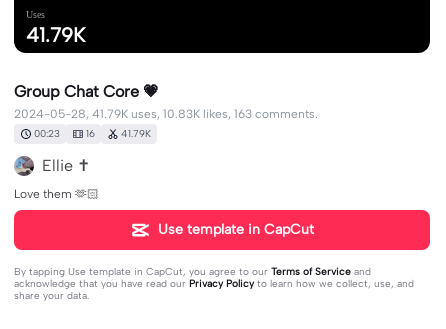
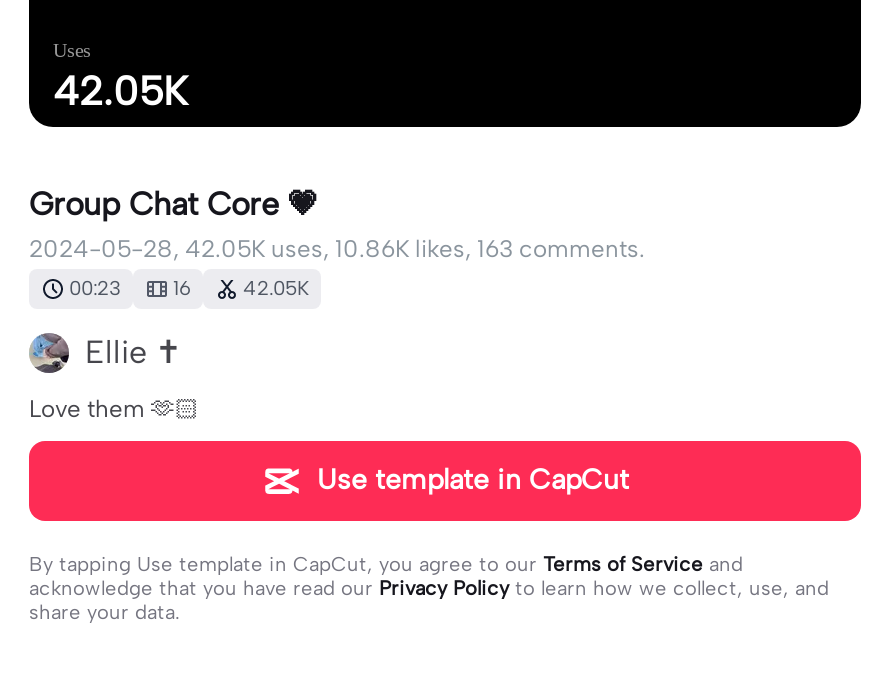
- 41.79K
+ 42.05K

- 2024-05-28, 41.79K uses, 10.83K likes, 163 comments.
+ 2024-05-28, 42.05K uses, 10.86K likes, 163 comments.

- 00:23 16 41.79K
+ 00:23 16 42.05K
